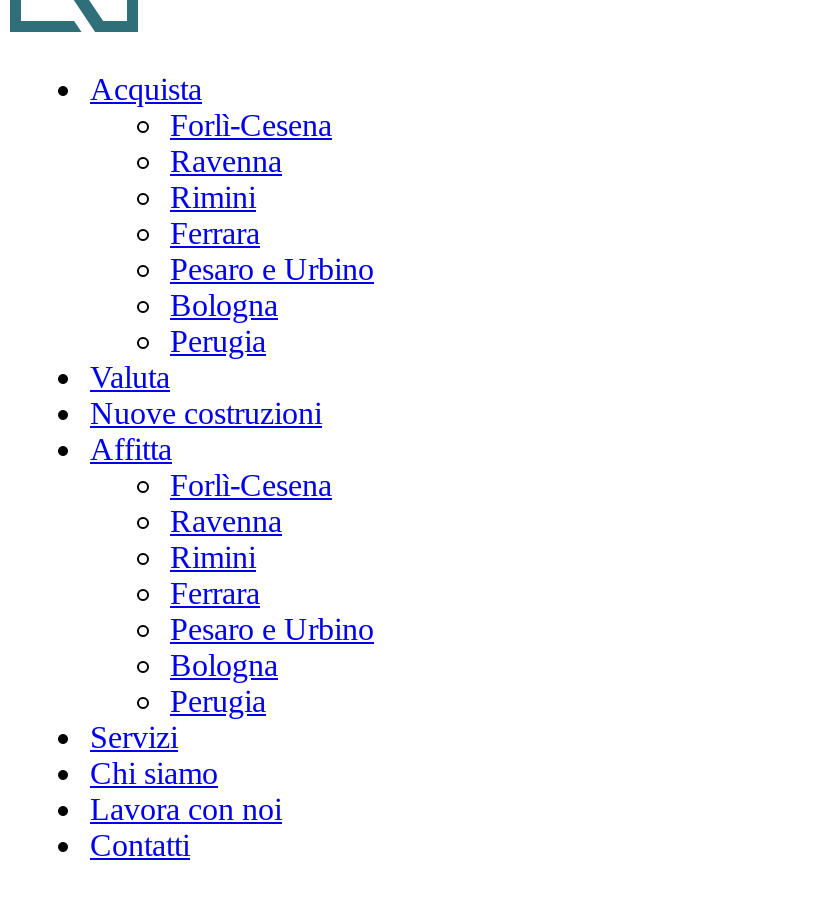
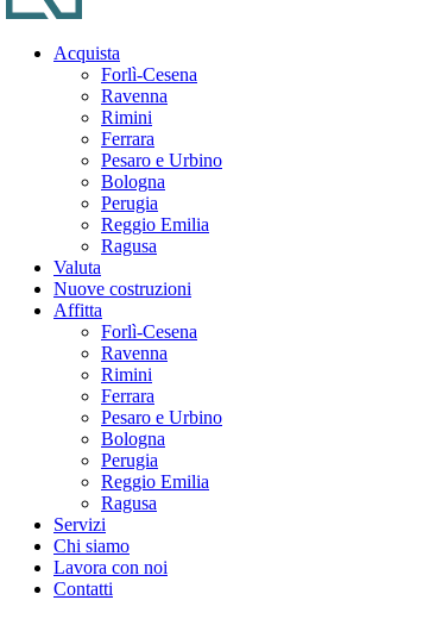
+ Reggio Emilia
+ Ragusa

+ Reggio Emilia
+ Ragusa
